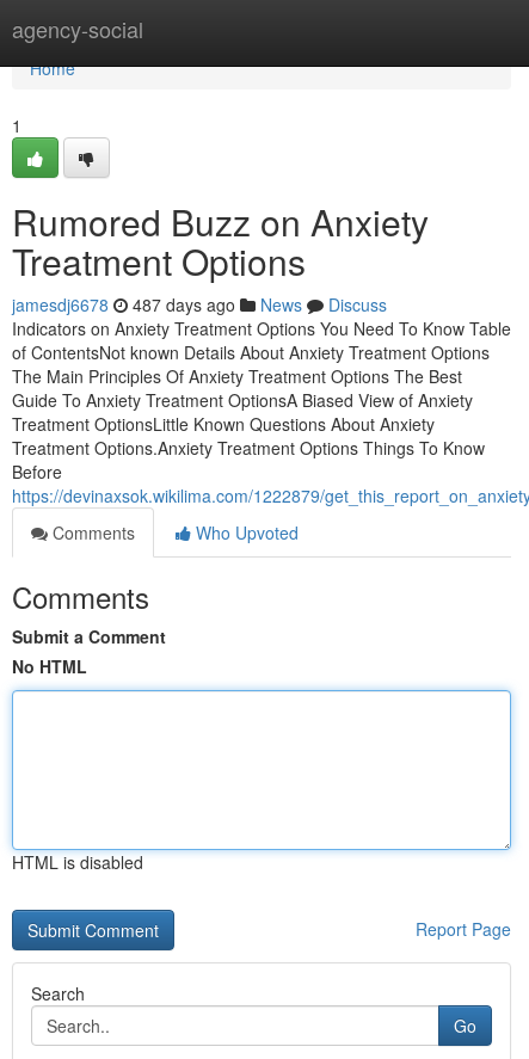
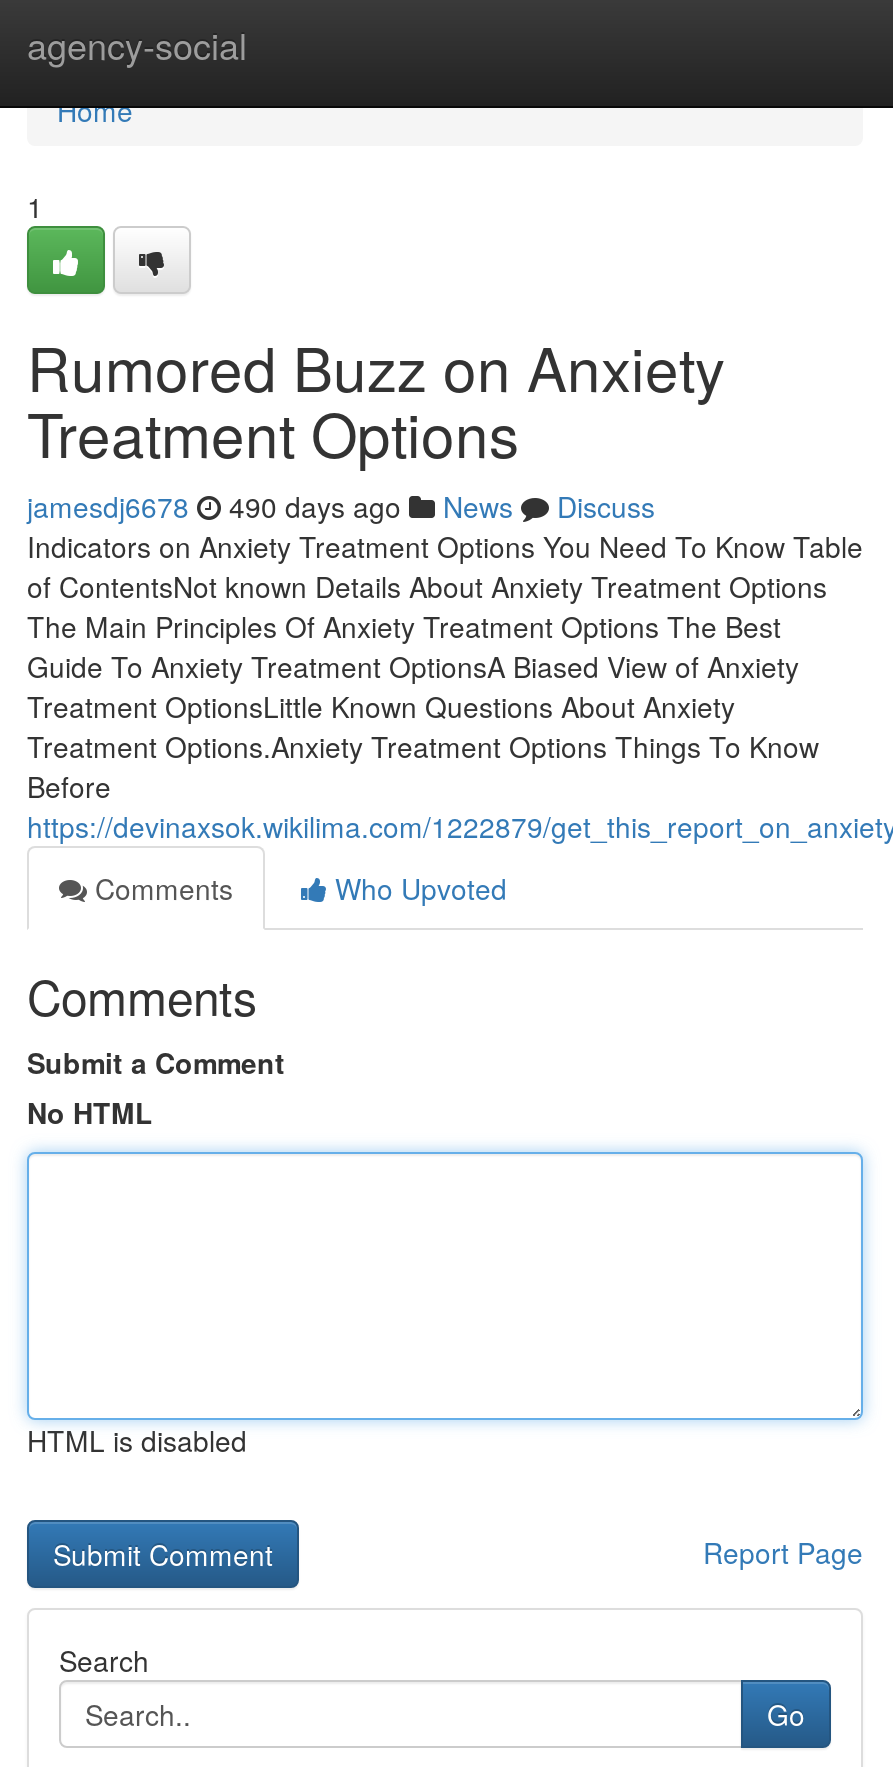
- jamesdj6678 487 days ago News Discuss
+ jamesdj6678 490 days ago News Discuss
